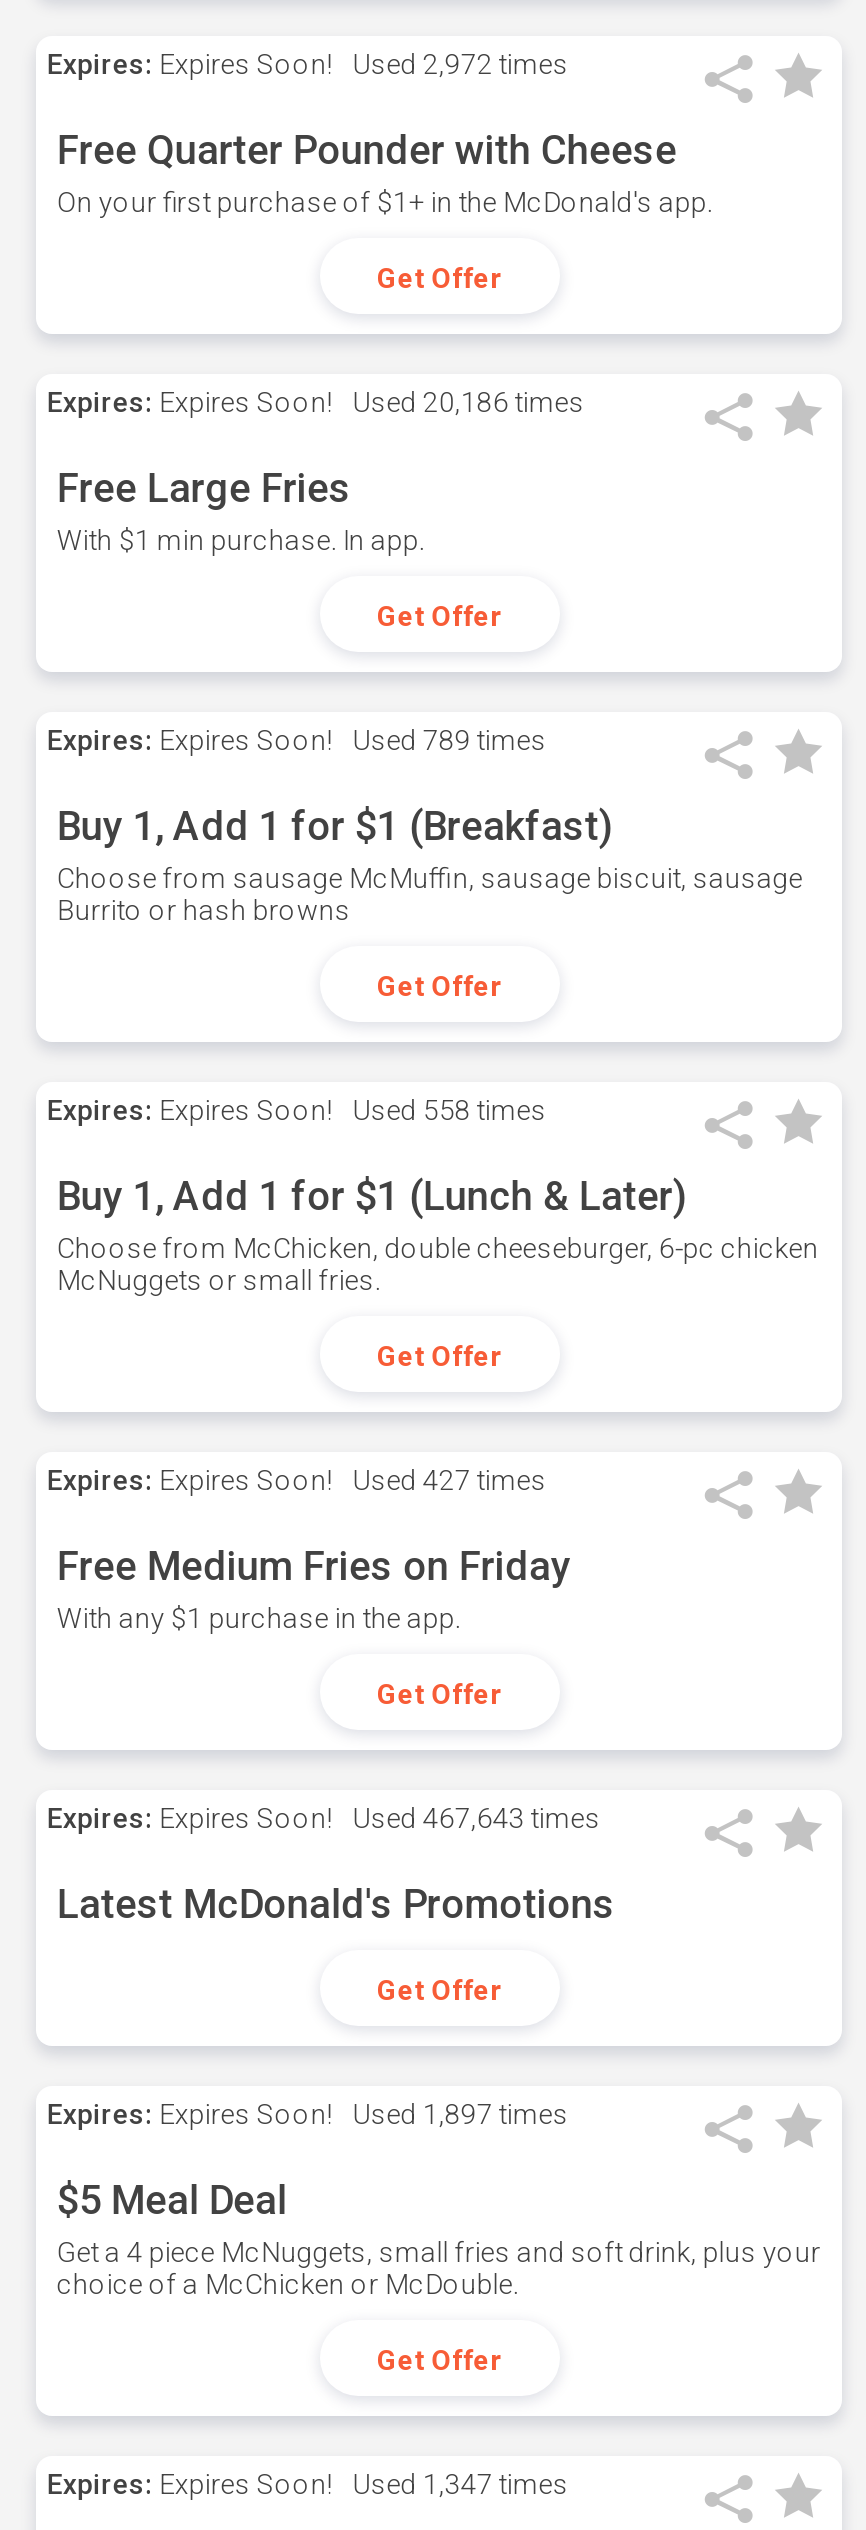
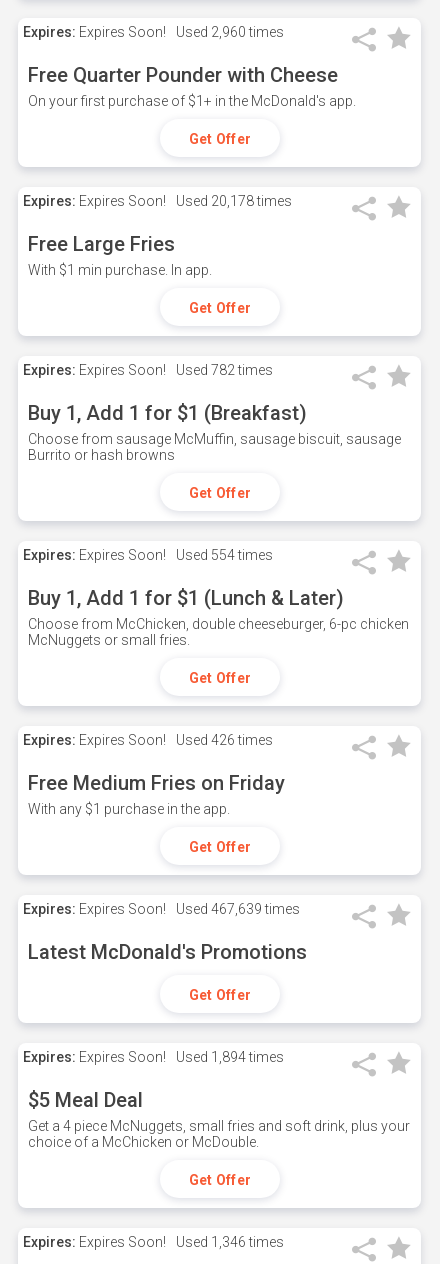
- Expires: Expires Soon! Used 2,972 times
+ Expires: Expires Soon! Used 2,960 times

- Expires: Expires Soon! Used 20,186 times
+ Expires: Expires Soon! Used 20,178 times

- Expires: Expires Soon! Used 789 times
+ Expires: Expires Soon! Used 782 times

- Expires: Expires Soon! Used 558 times
+ Expires: Expires Soon! Used 554 times

- Expires: Expires Soon! Used 427 times
+ Expires: Expires Soon! Used 426 times

- Expires: Expires Soon! Used 467,643 times
+ Expires: Expires Soon! Used 467,639 times

- Expires: Expires Soon! Used 1,897 times
+ Expires: Expires Soon! Used 1,894 times

- Expires: Expires Soon! Used 1,347 times
+ Expires: Expires Soon! Used 1,346 times
